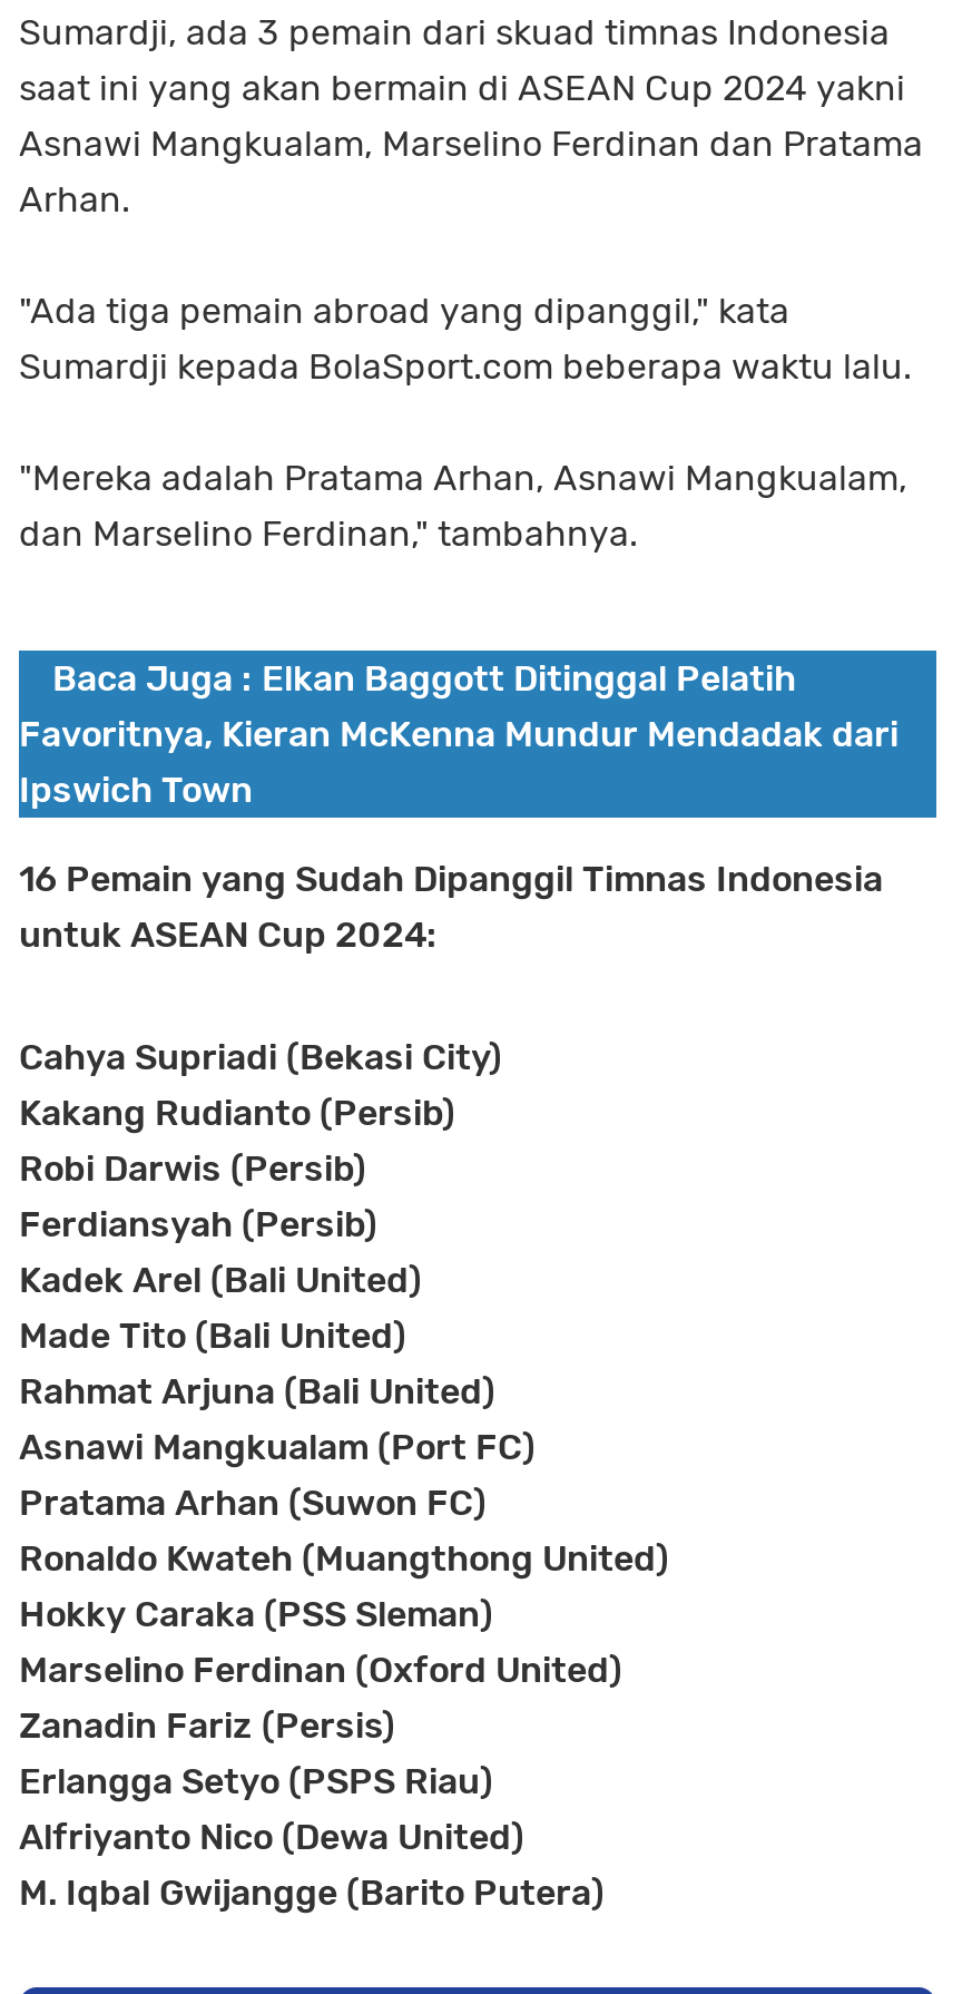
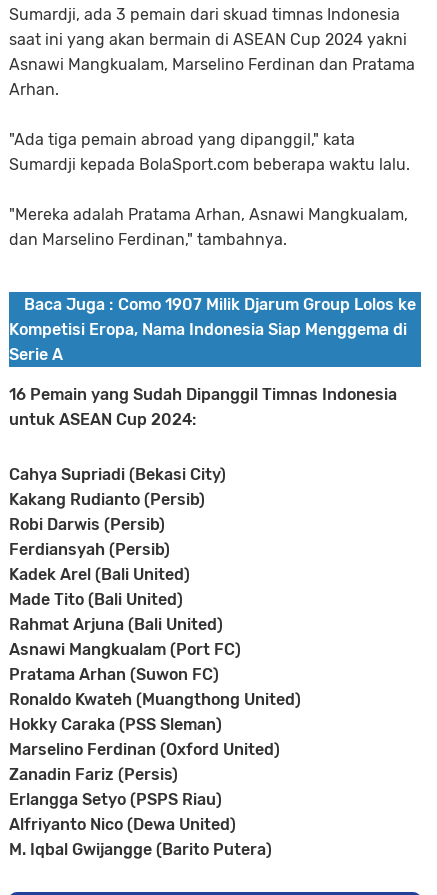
- Baca Juga : Elkan Baggott Ditinggal Pelatih
- Favoritnya, Kieran McKenna Mundur Mendadak dari
- Ipswich Town
+ Baca Juga : Como 1907 Milik Djarum Group Lolos ke
+ Kompetisi Eropa, Nama Indonesia Siap Menggema di
+ Serie A
